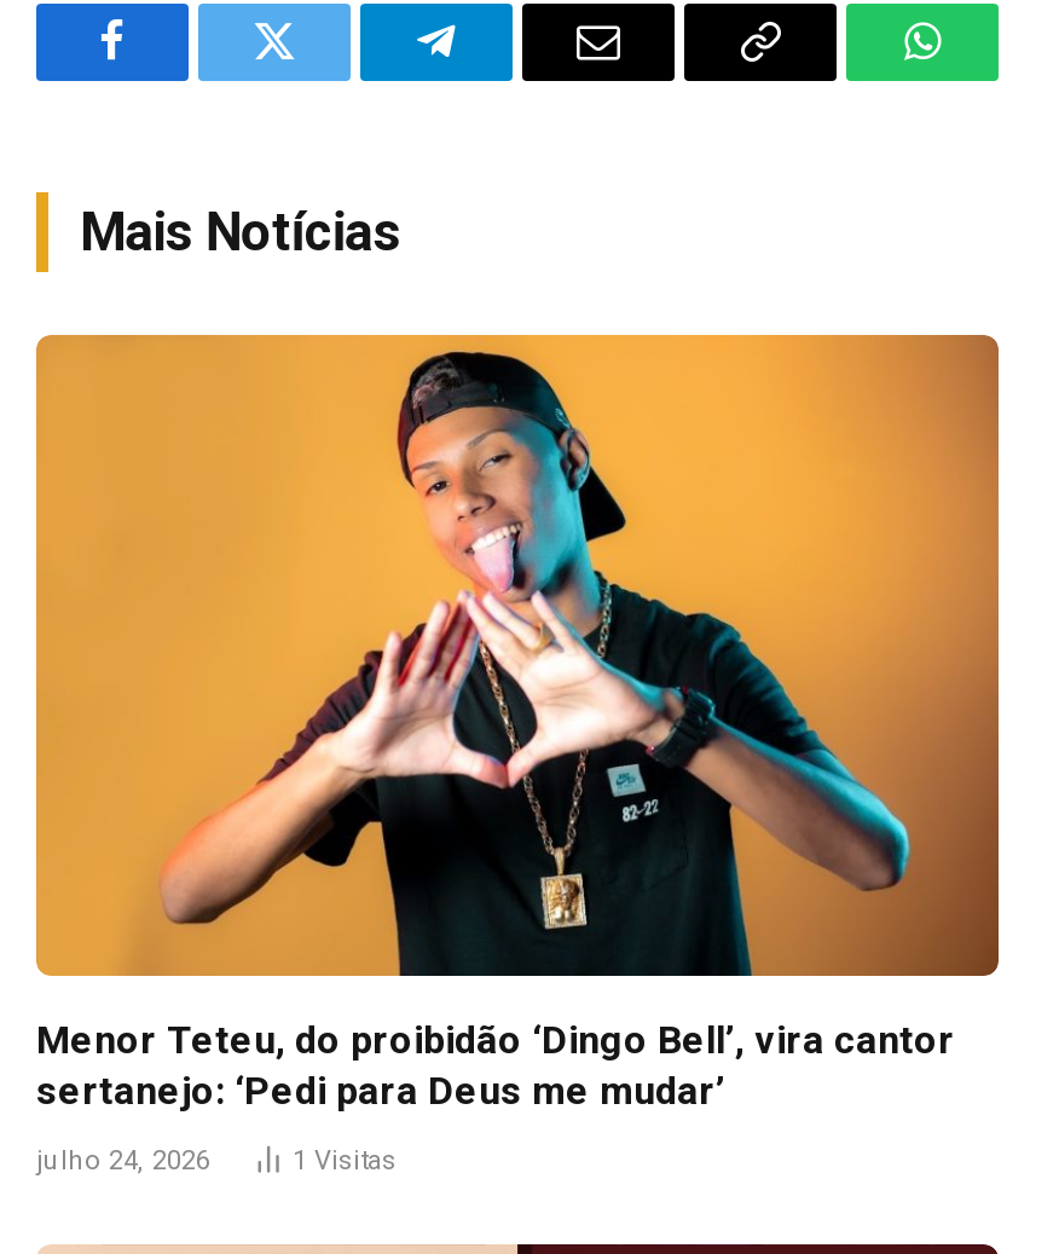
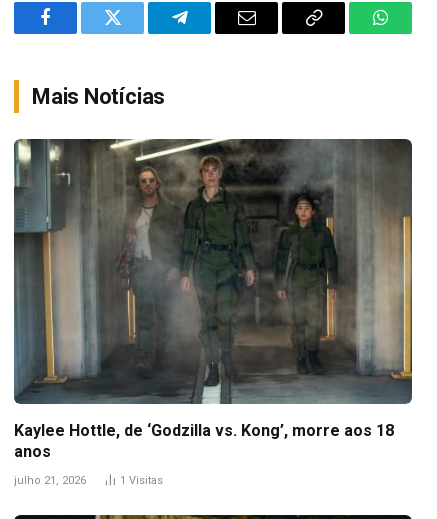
- [image]
- Menor Teteu, do proibidão ‘Dingo Bell’, vira cantor
- sertanejo: ‘Pedi para Deus me mudar’
+ [image]
+ Kaylee Hottle, de ‘Godzilla vs. Kong’, morre aos 18
+ anos

- julho 24, 2026
+ julho 21, 2026
